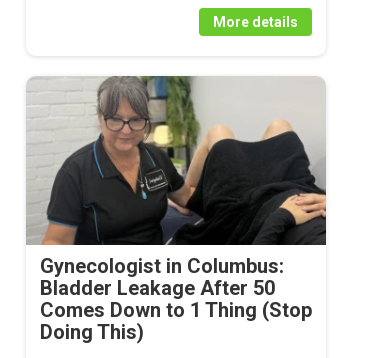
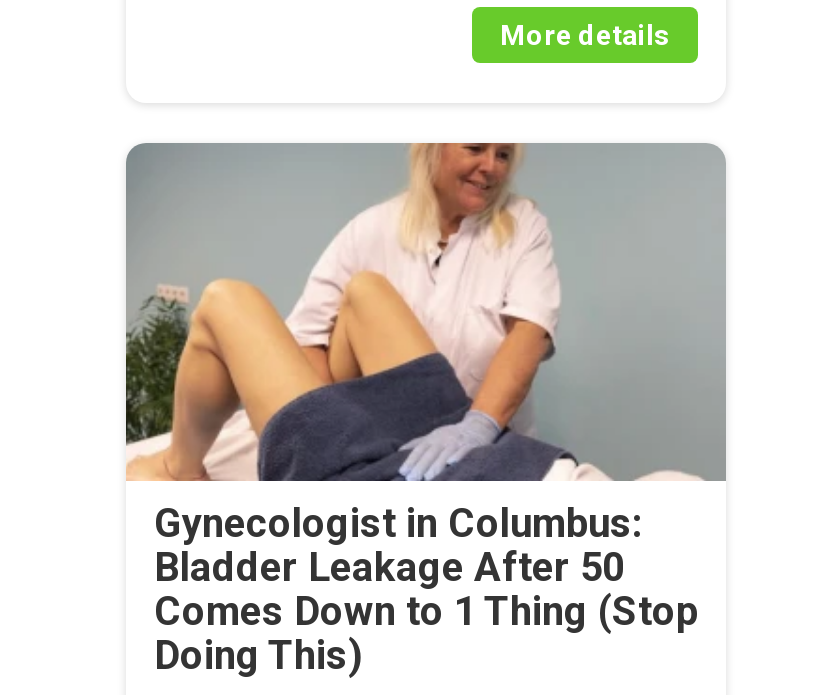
- [image]
+ [image]
